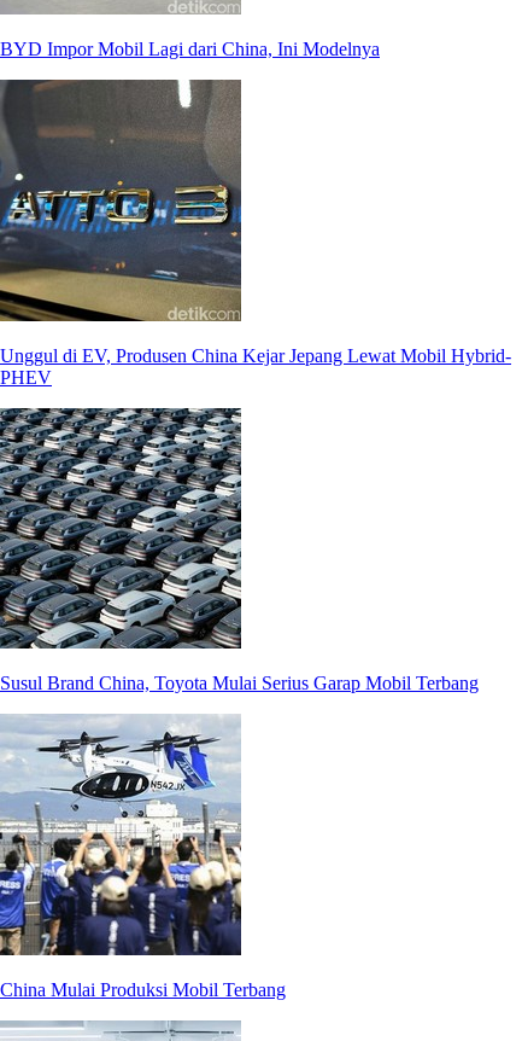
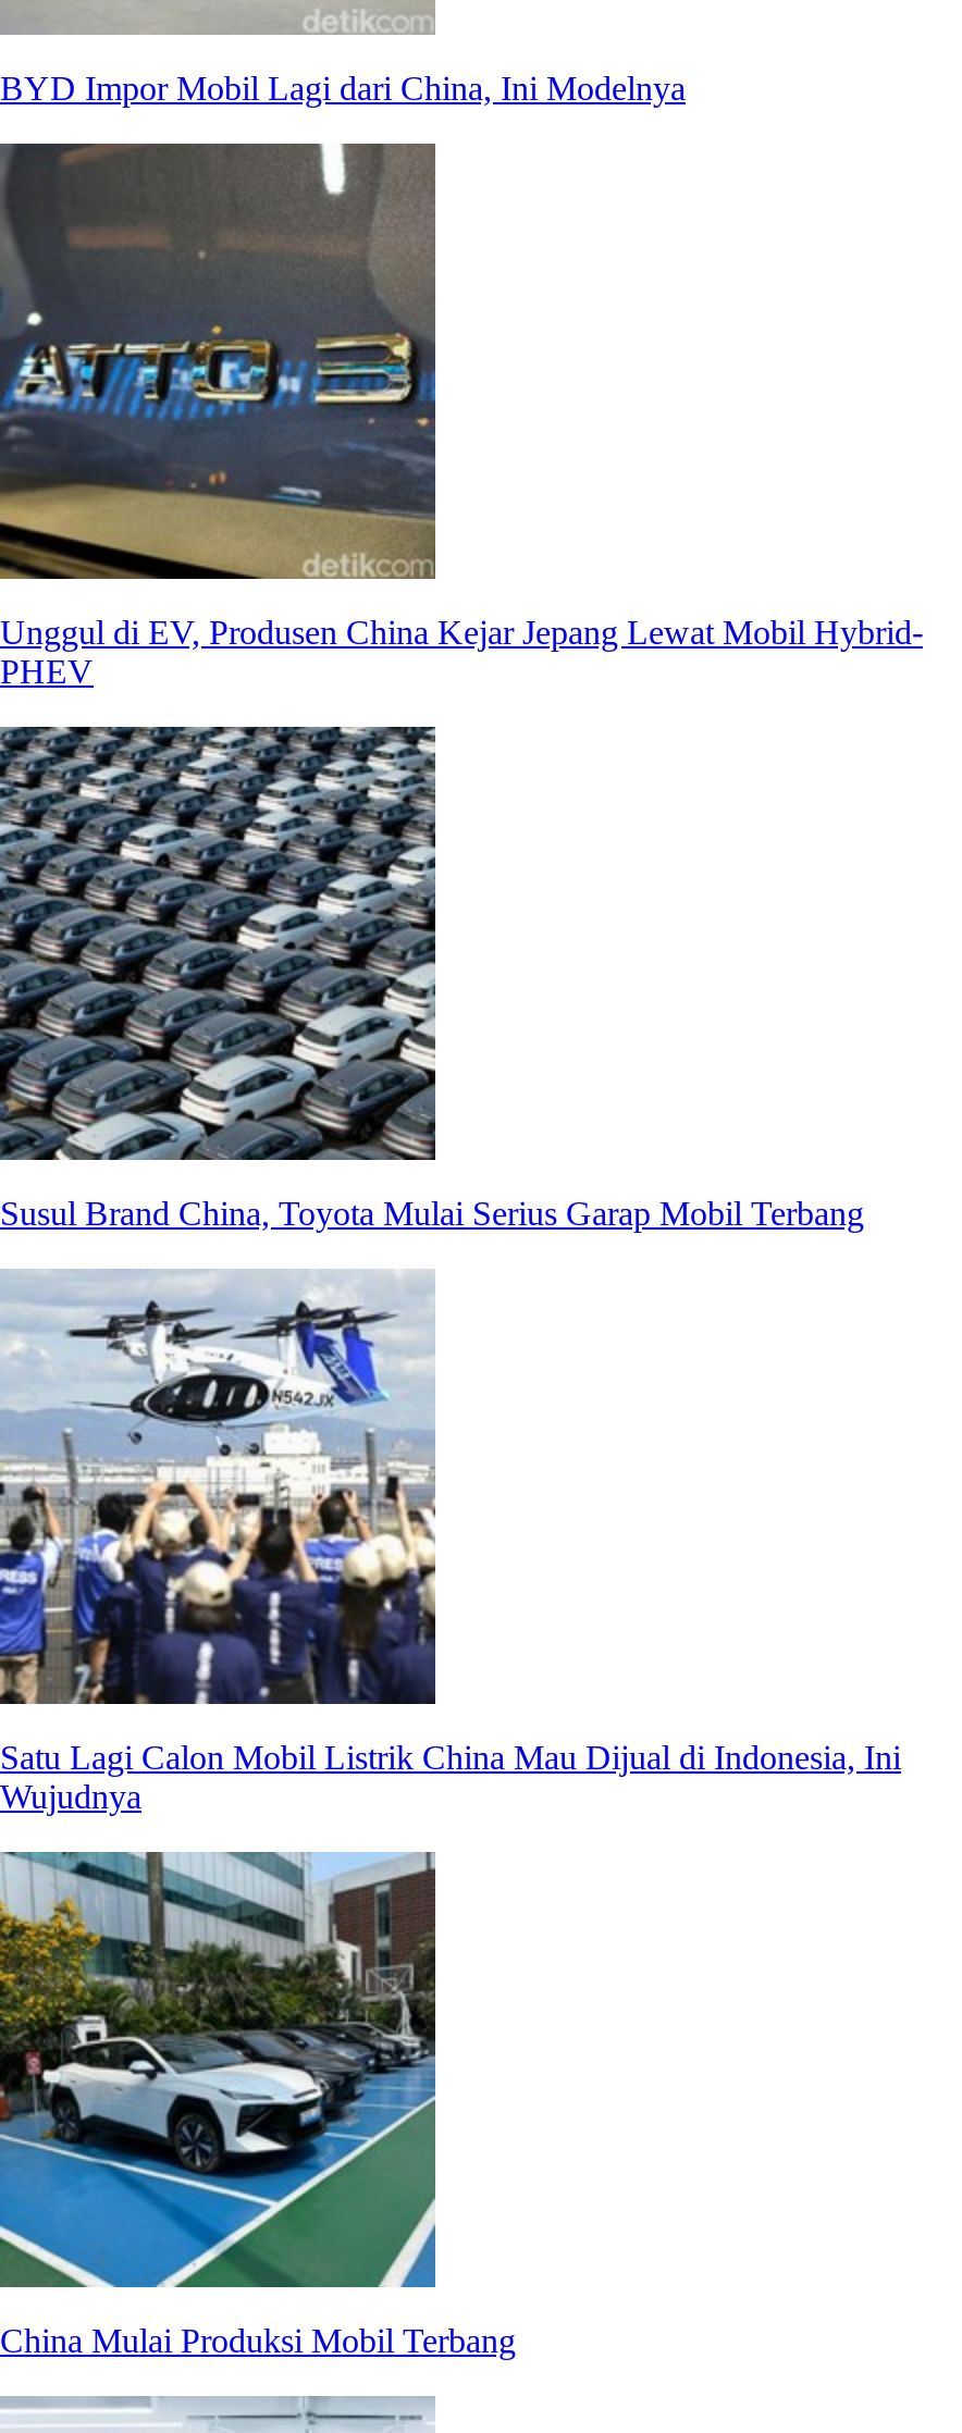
+ Satu Lagi Calon Mobil Listrik China Mau Dijual di Indonesia, Ini
+ Wujudnya

+ [image]
